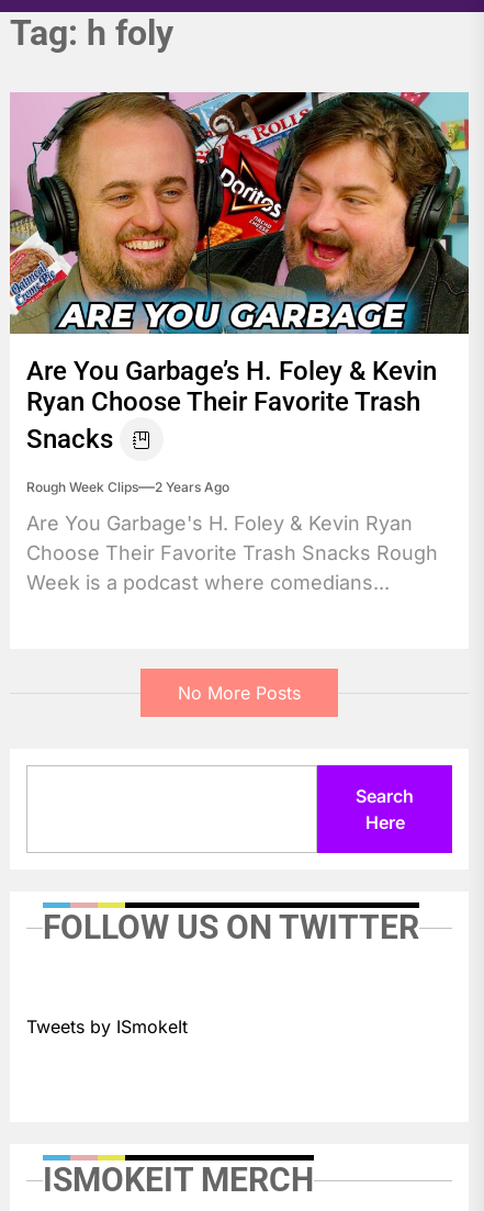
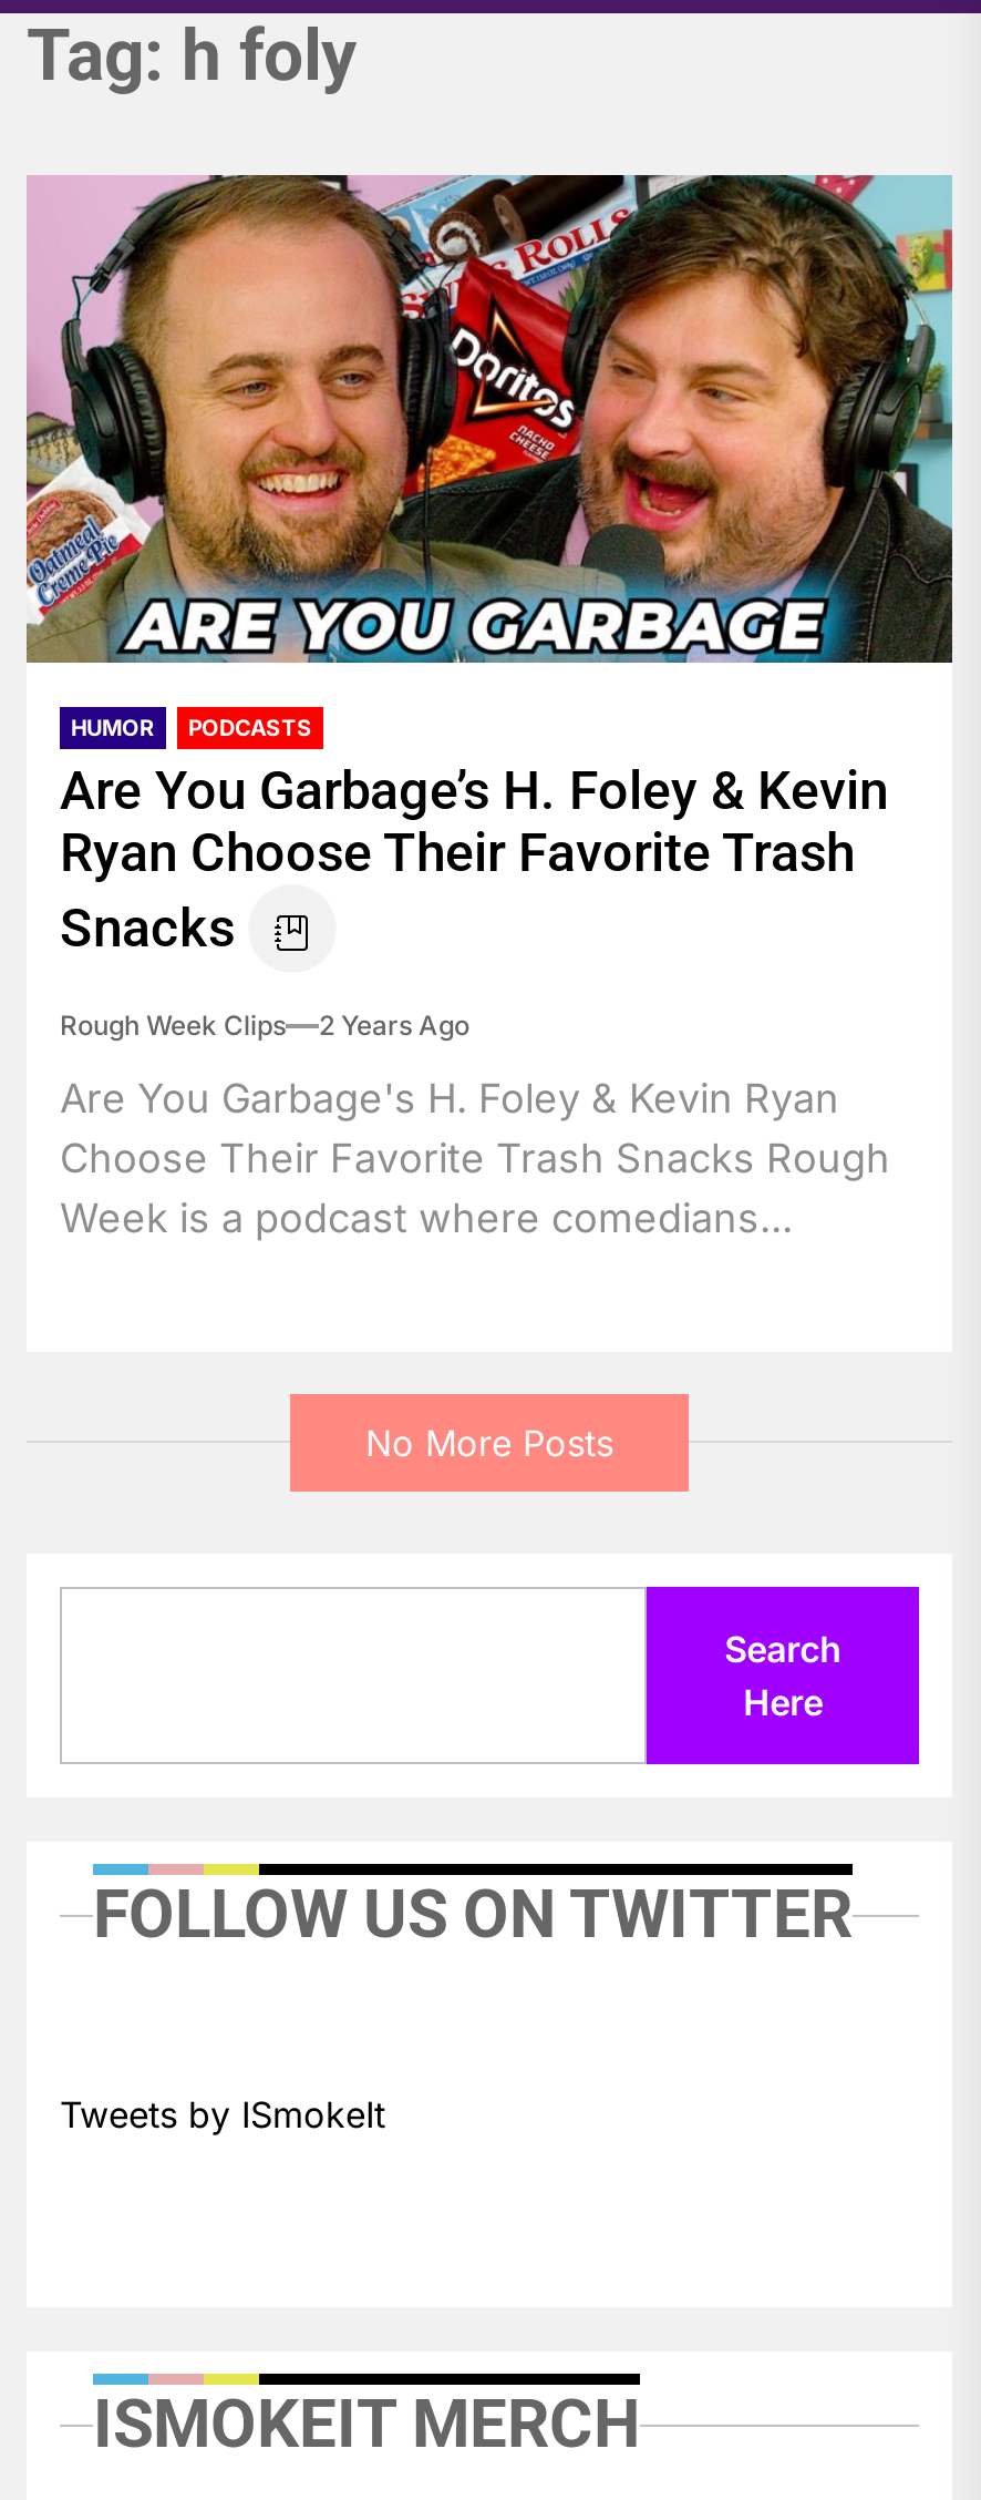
+ HUMOR
+ PODCASTS
